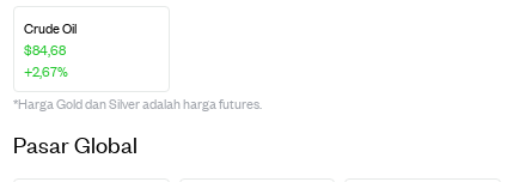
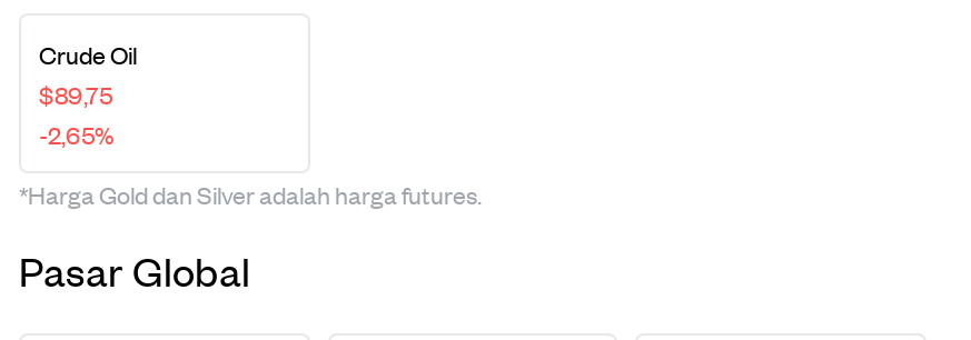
- $84,68
+ $89,75

- +2,67%
+ -2,65%
